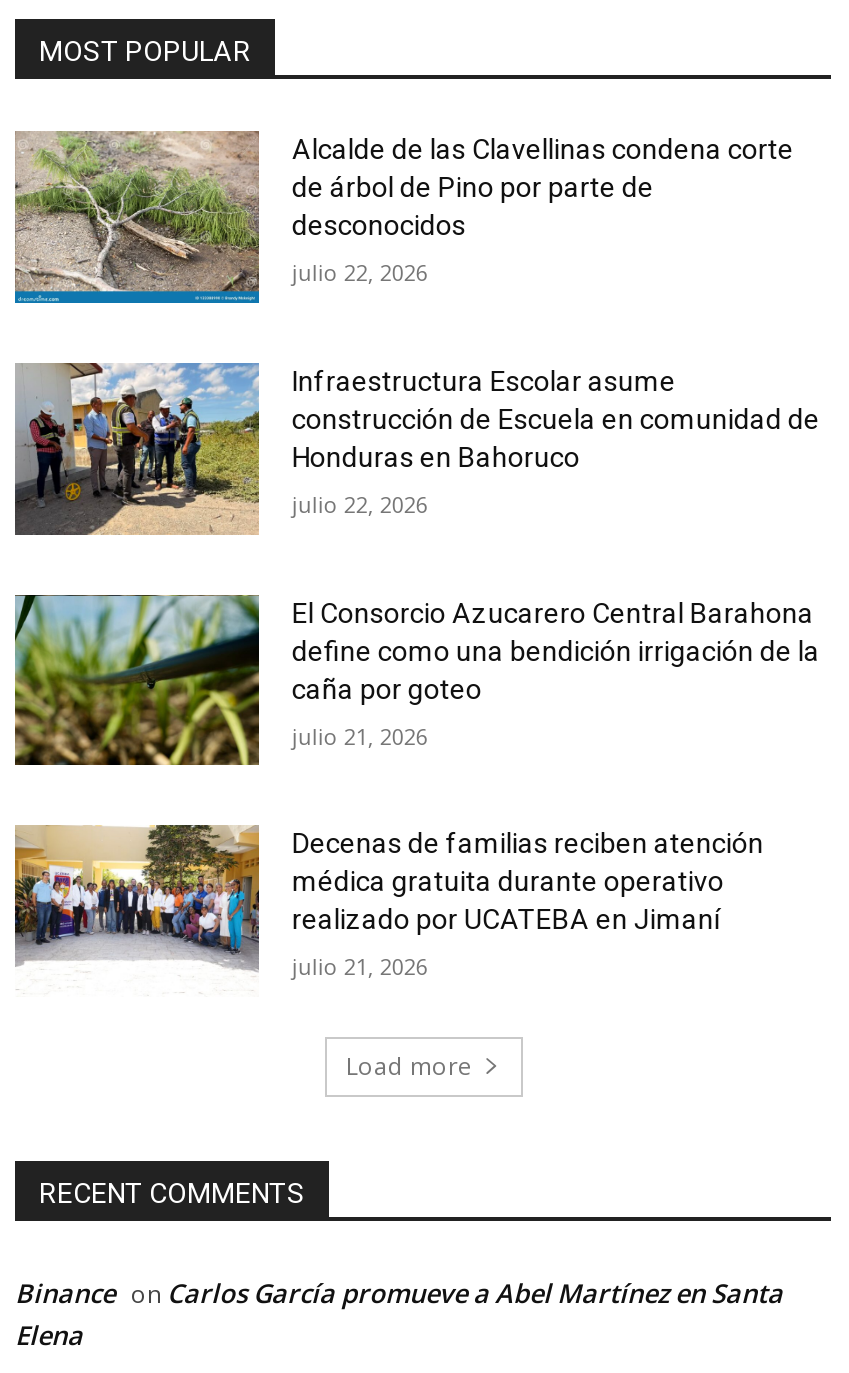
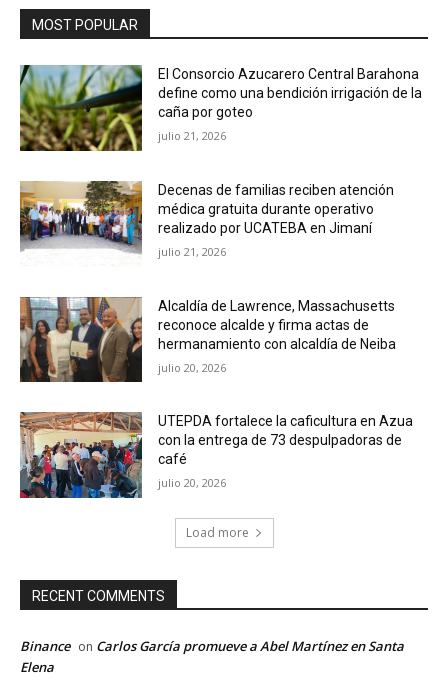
- [image]
- Alcalde de las Clavellinas condena corte
- de árbol de Pino por parte de
- desconocidos
- julio 22, 2026
- Infraestructura Escolar asume
- construcción de Escuela en comunidad de
- Honduras en Bahoruco
- julio 22, 2026

- [image]

moved up: [image] | El Consorcio Azucarero Central Barahona | define como una bendición irrigación de la | ... | realizado por UCATEBA en Jimaní | julio 21, 2026

+ [image]
+ Alcaldía de Lawrence, Massachusetts
+ reconoce alcalde y firma actas de
+ hermanamiento con alcaldía de Neiba
+ julio 20, 2026
+ UTEPDA fortalece la caficultura en Azua
+ con la entrega de 73 despulpadoras de
+ café
+ julio 20, 2026

+ [image]
